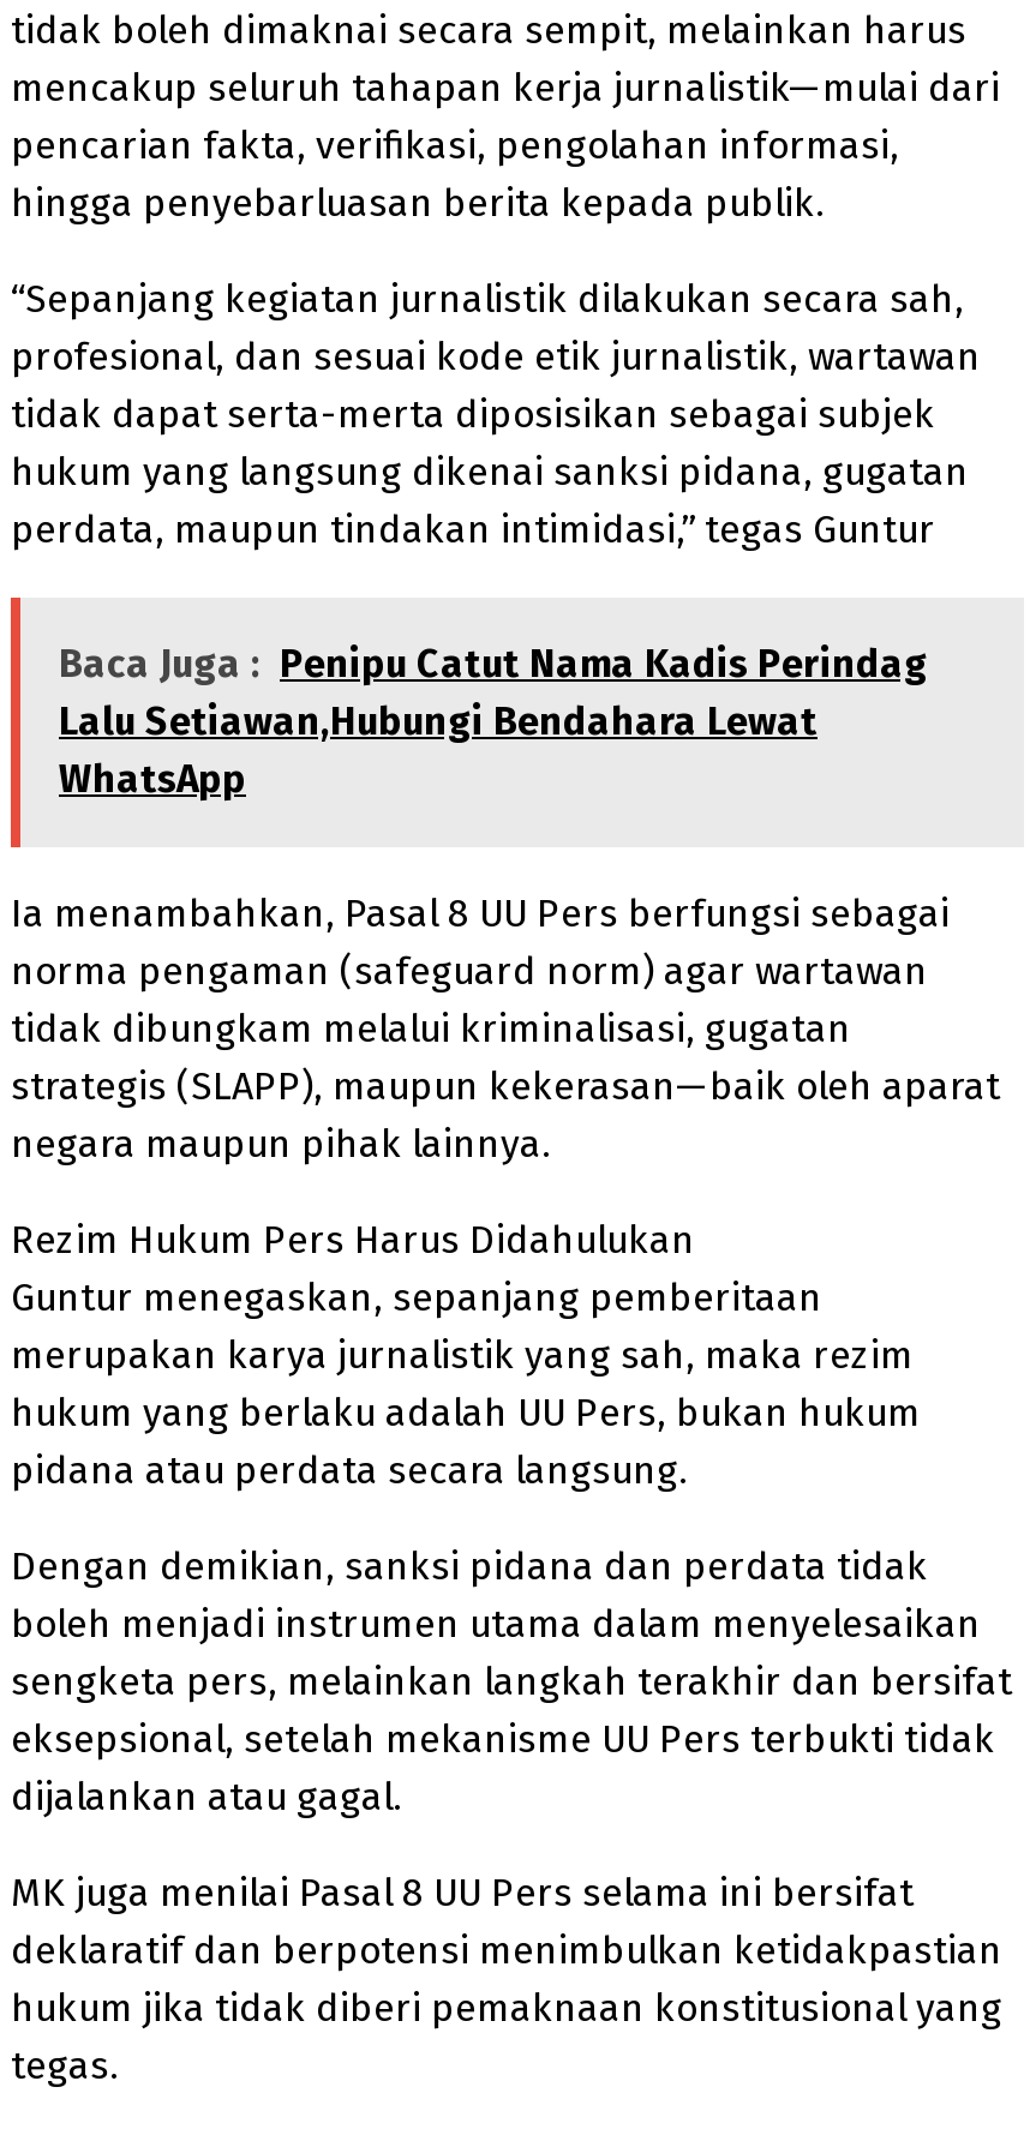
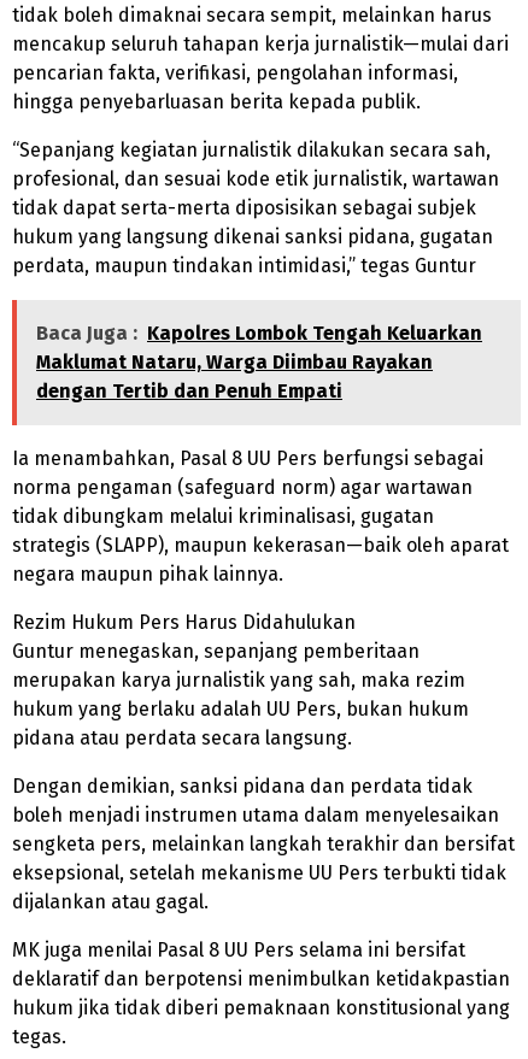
- Baca Juga : Penipu Catut Nama Kadis Perindag
- Lalu Setiawan,Hubungi Bendahara Lewat
- WhatsApp
+ Baca Juga : Kapolres Lombok Tengah Keluarkan
+ Maklumat Nataru, Warga Diimbau Rayakan
+ dengan Tertib dan Penuh Empati
